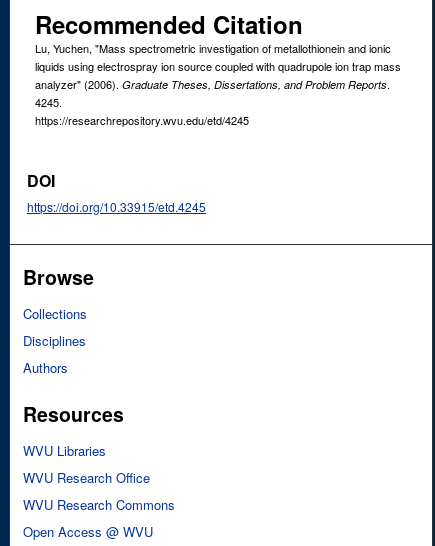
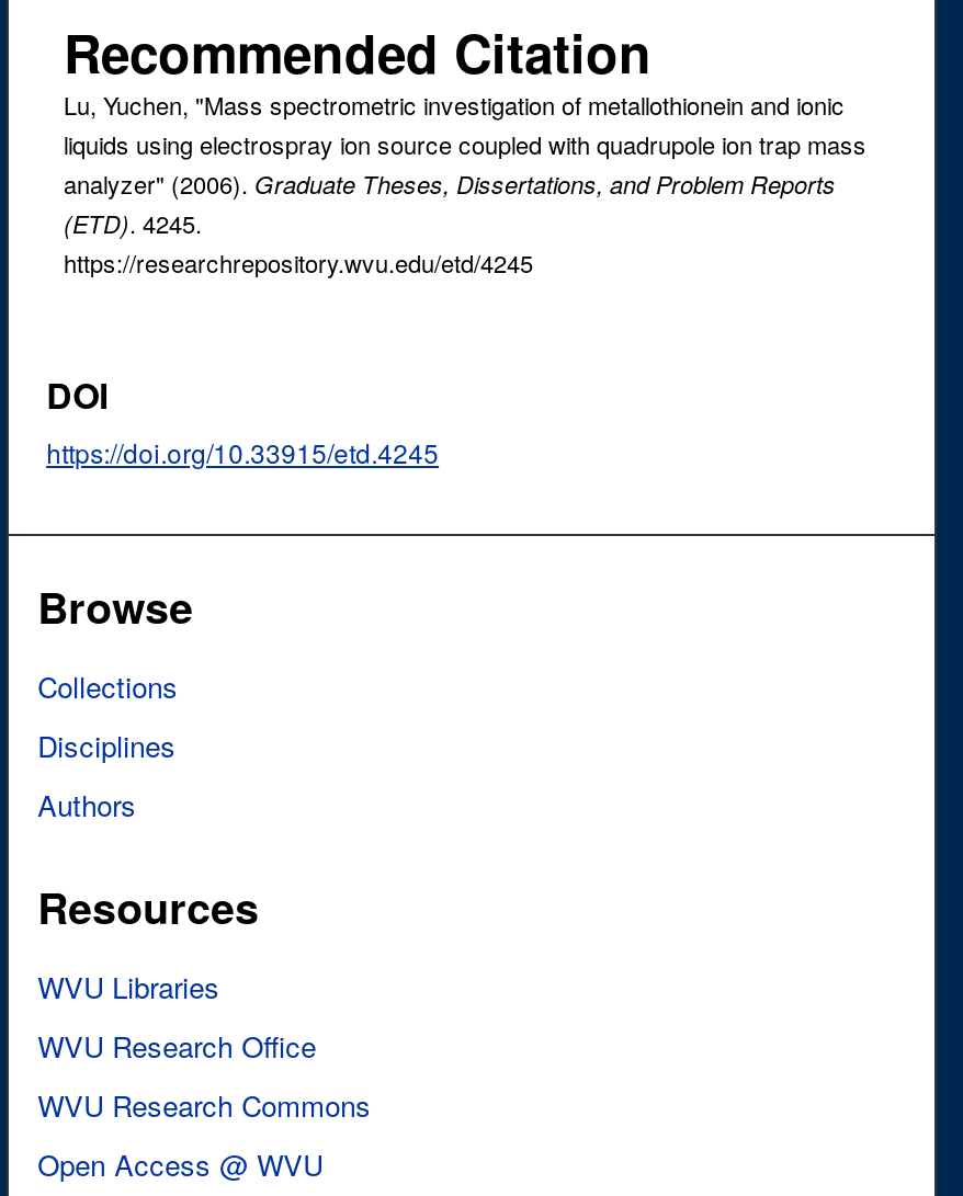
- analyzer" (2006). Graduate Theses, Dissertations, and Problem Reports.
- 4245.
+ analyzer" (2006). Graduate Theses, Dissertations, and Problem Reports
+ (ETD). 4245.
